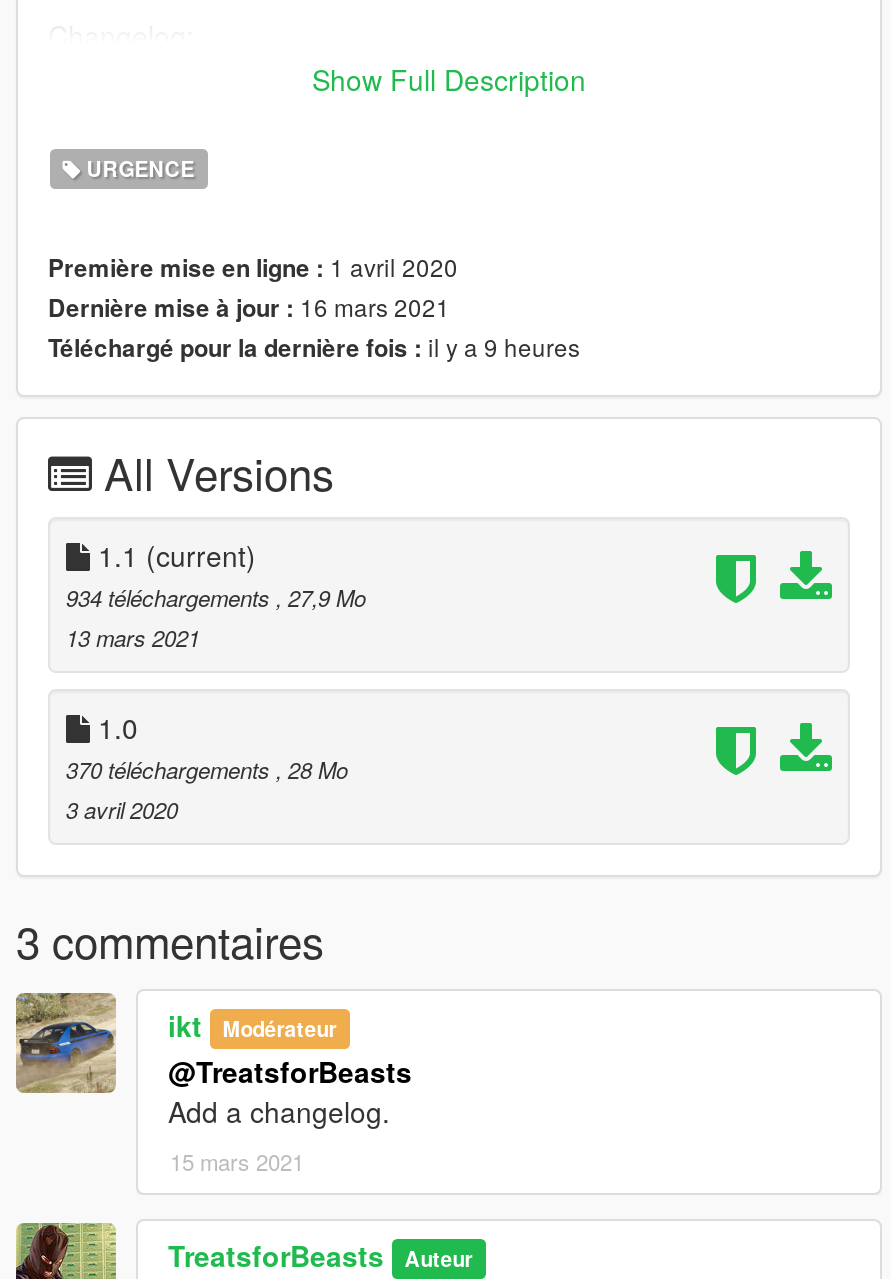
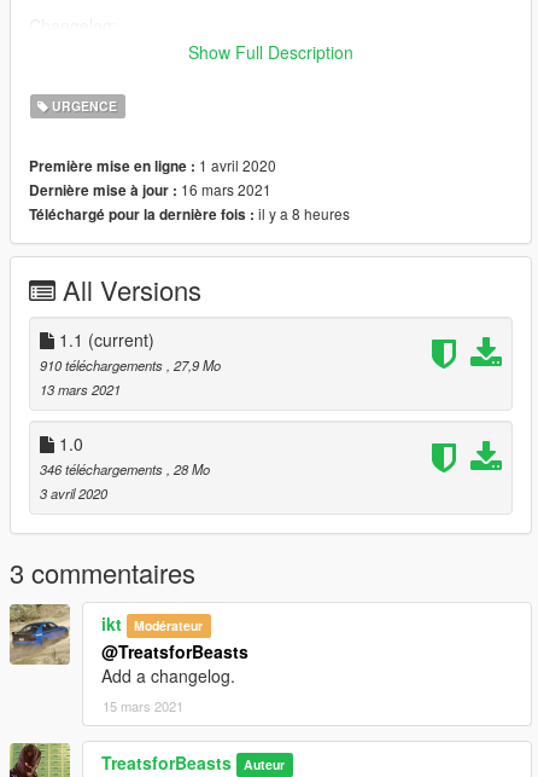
- Téléchargé pour la dernière fois : il y a 9 heures
+ Téléchargé pour la dernière fois : il y a 8 heures

- 934 téléchargements, 27,9 Mo
+ 910 téléchargements, 27,9 Mo

- 370 téléchargements, 28 Mo
+ 346 téléchargements, 28 Mo
